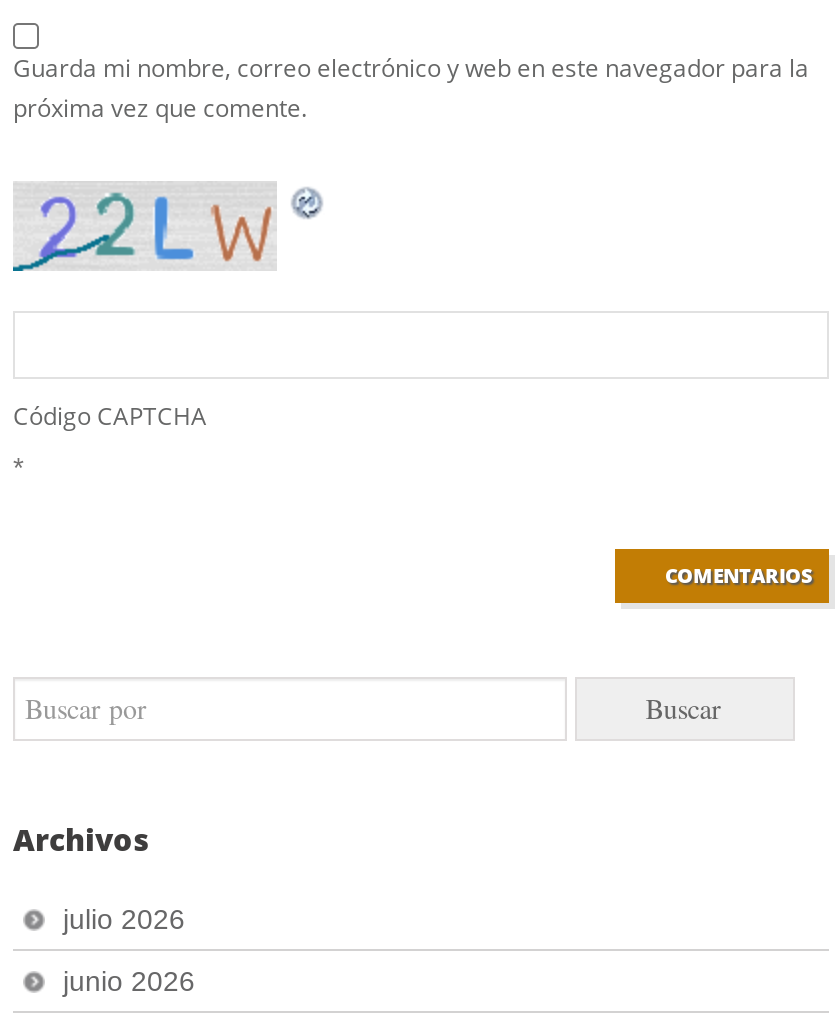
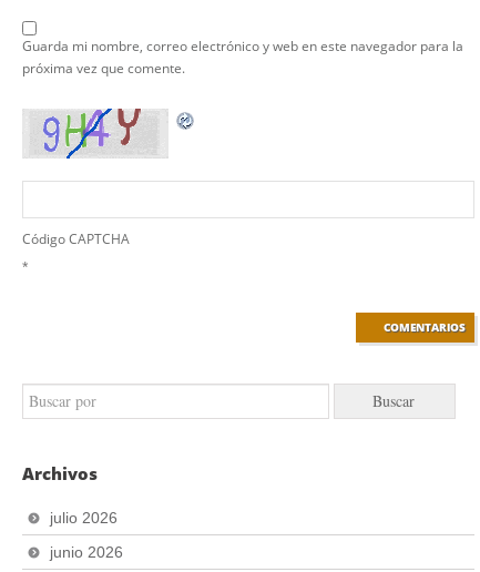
- [image]
+ [image]
